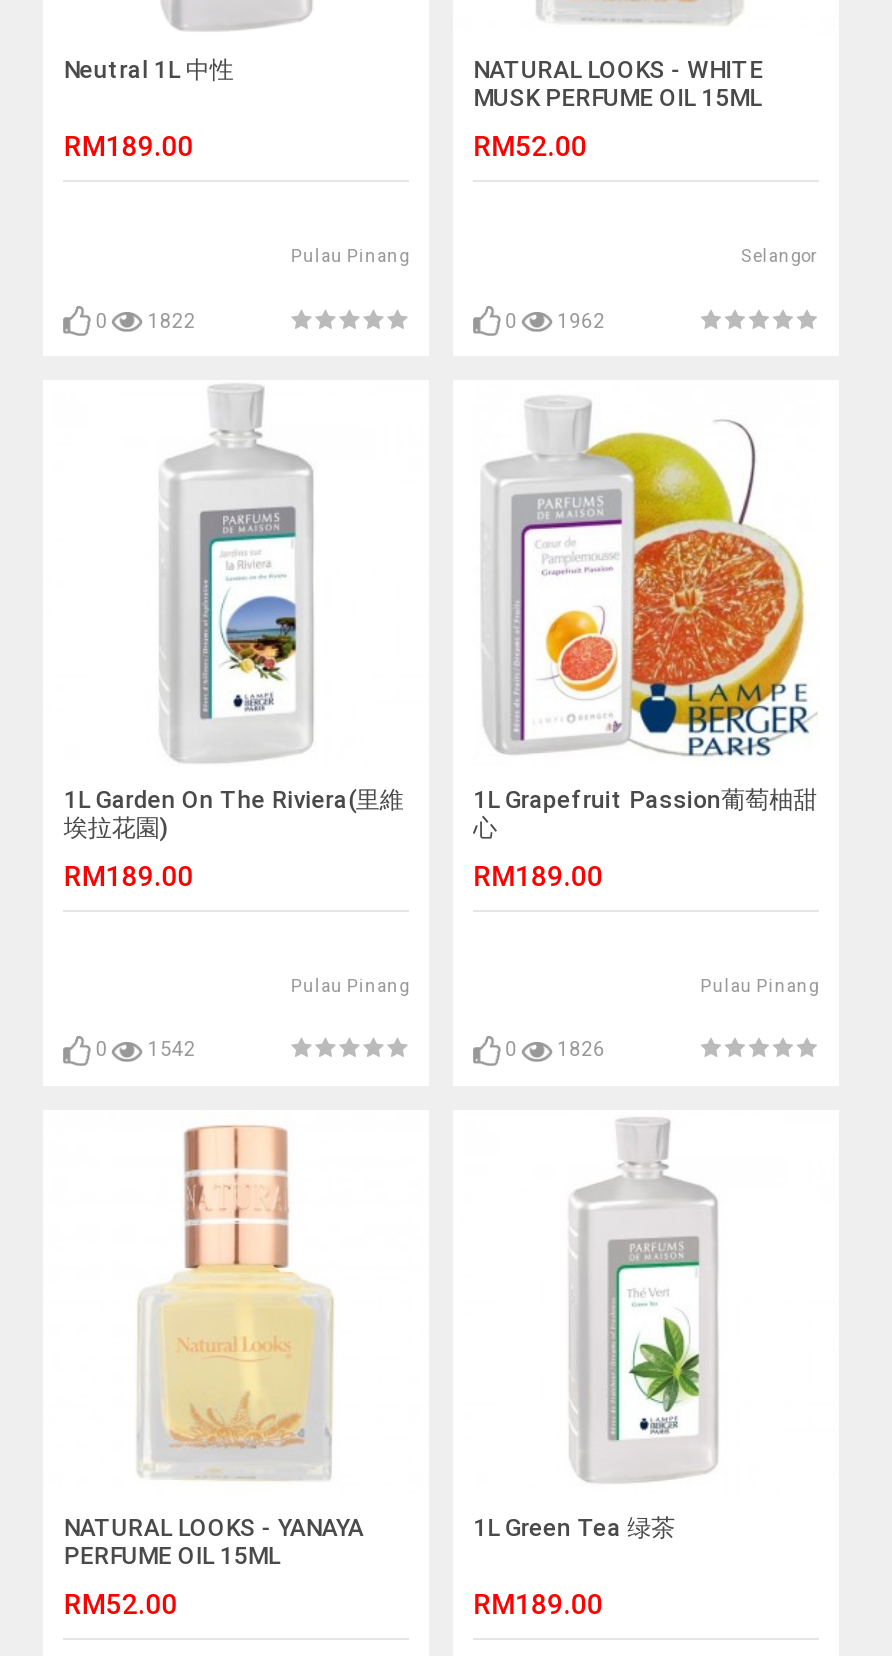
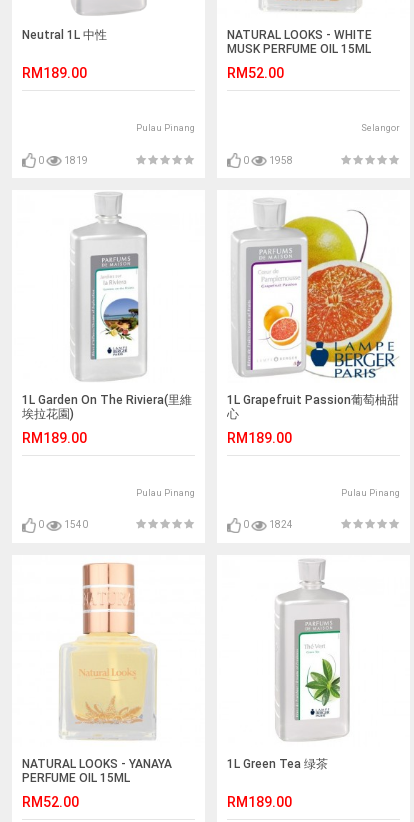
- 0 1822
+ 0 1819

- 0 1962
+ 0 1958

- 0 1542
+ 0 1540

- 0 1826
+ 0 1824
